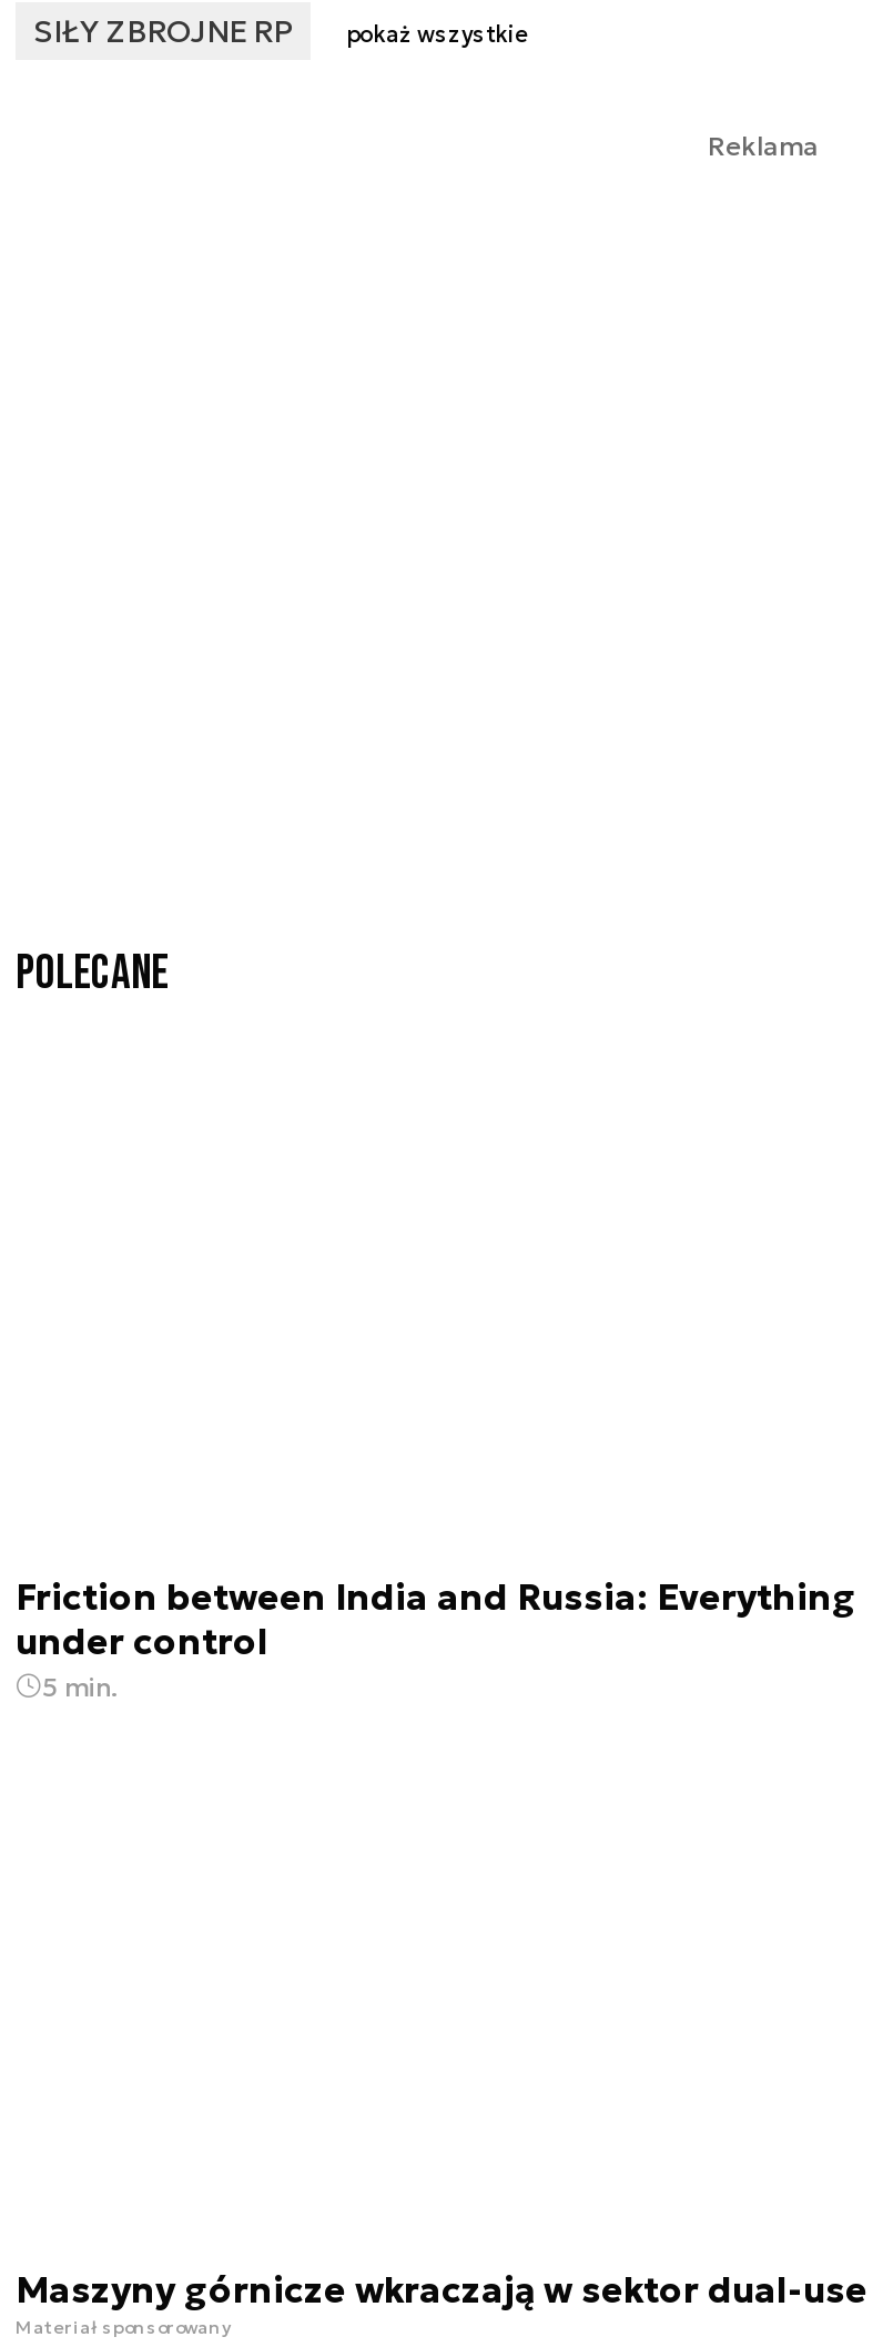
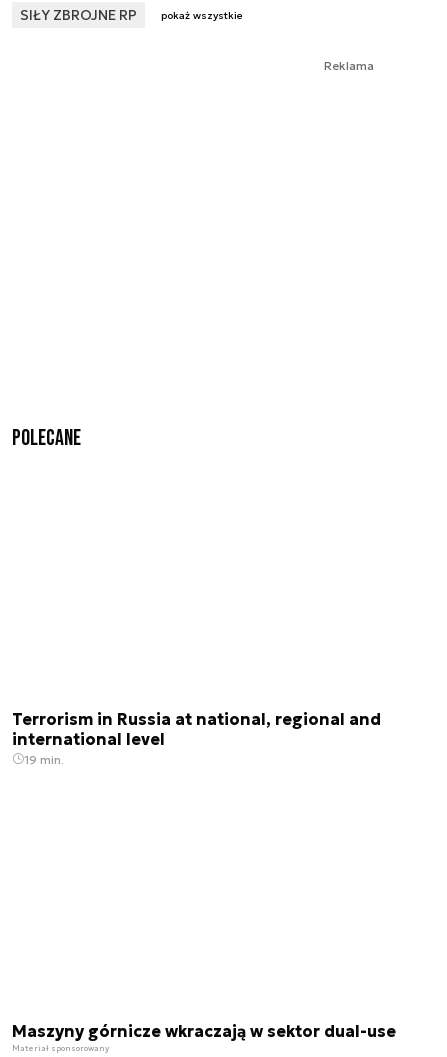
- Friction between India and Russia: Everything
- under control
- 5 min.
+ Terrorism in Russia at national, regional and
+ international level
+ 19 min.
